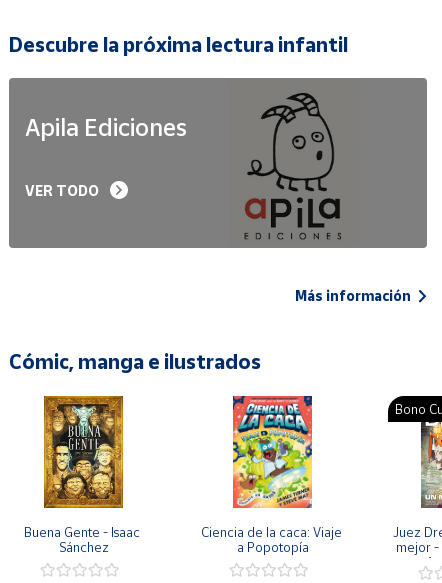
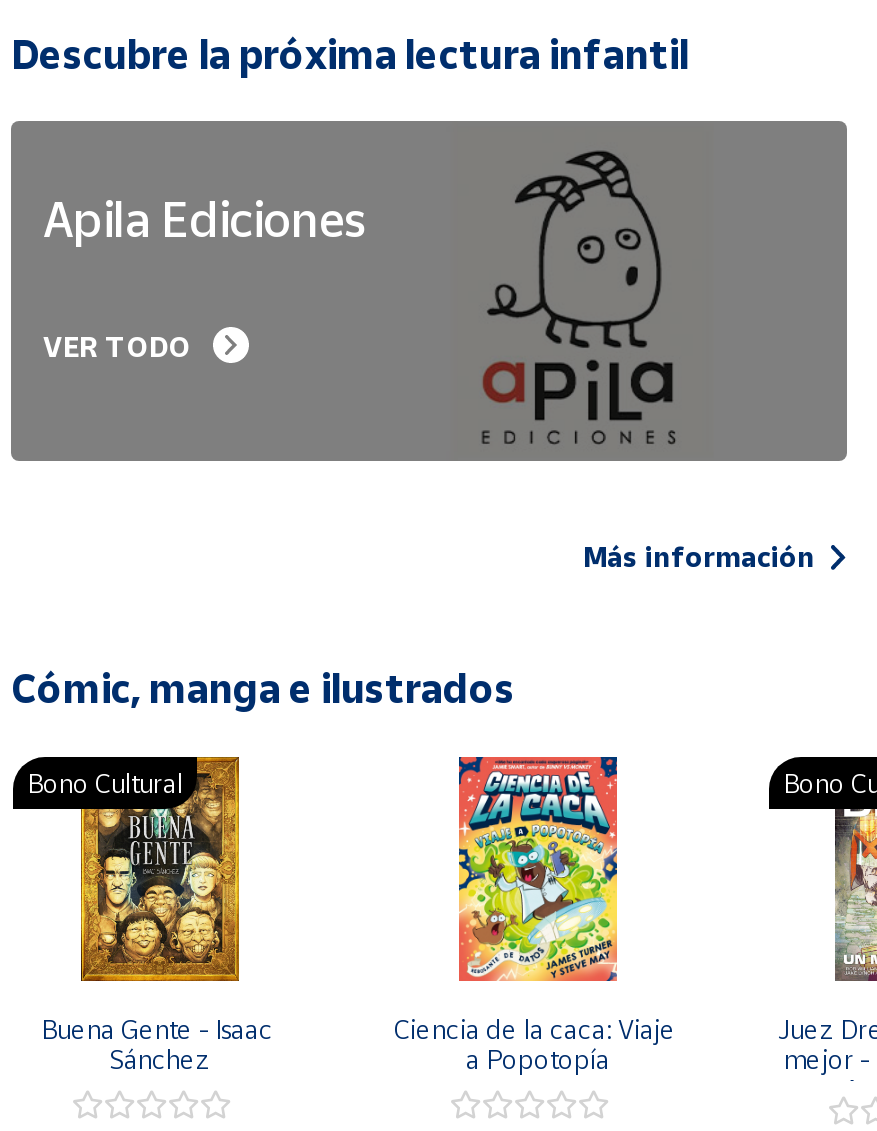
+ Bono Cultural
